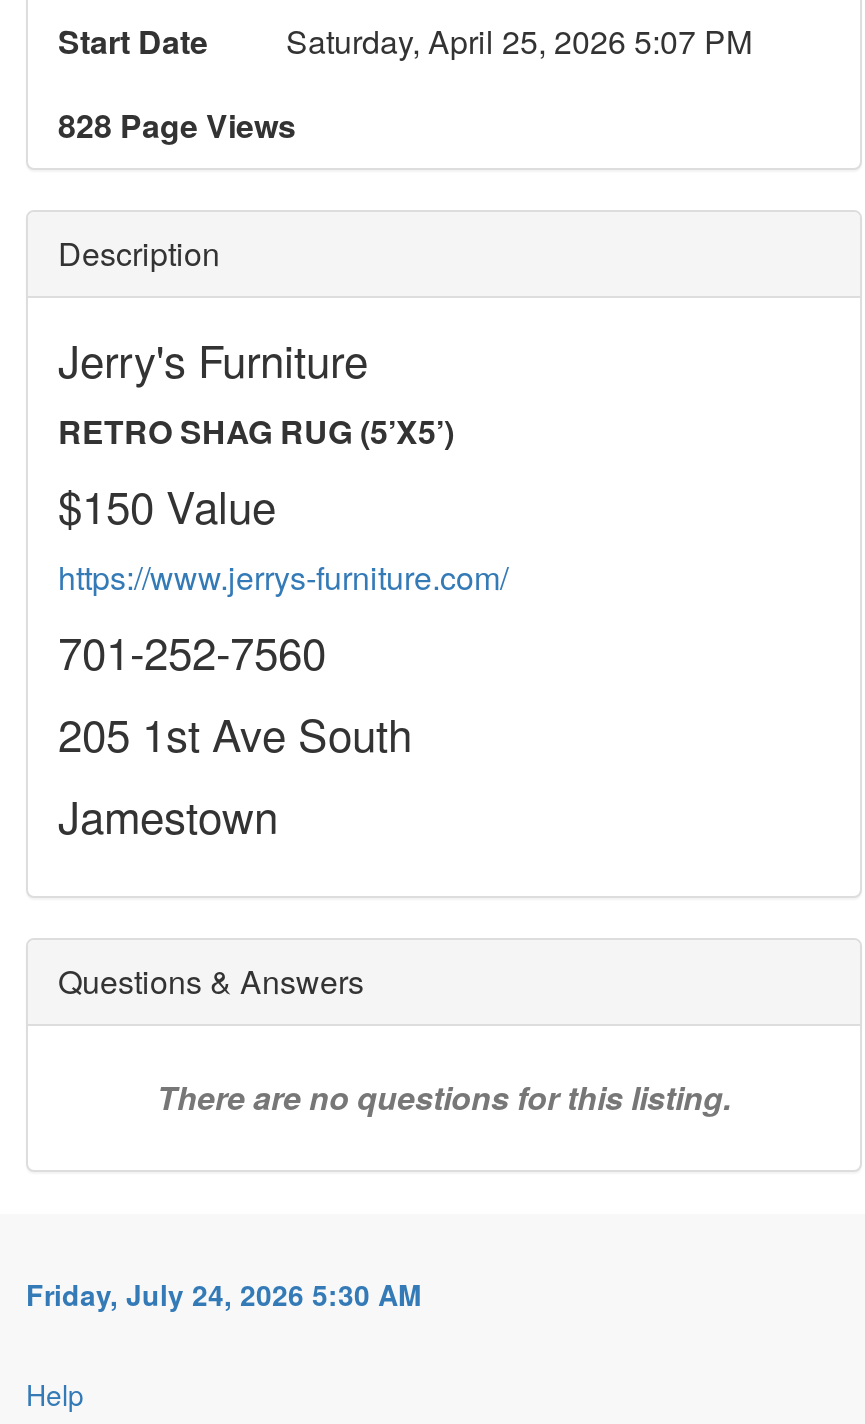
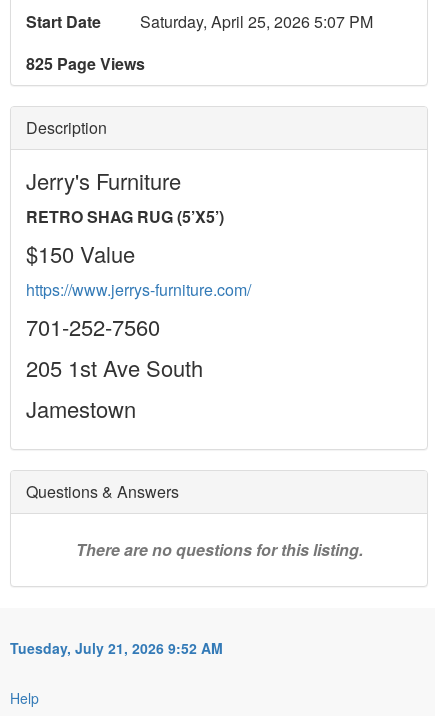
- 828 Page Views
+ 825 Page Views

- Friday, July 24, 2026 5:30 AM
+ Tuesday, July 21, 2026 9:52 AM
